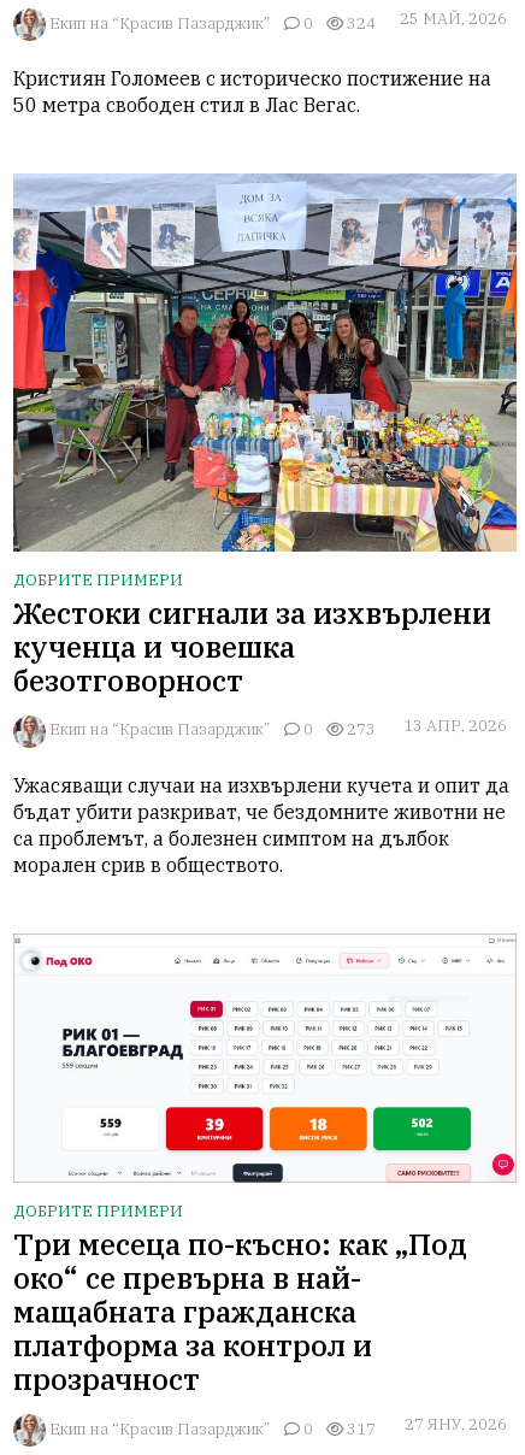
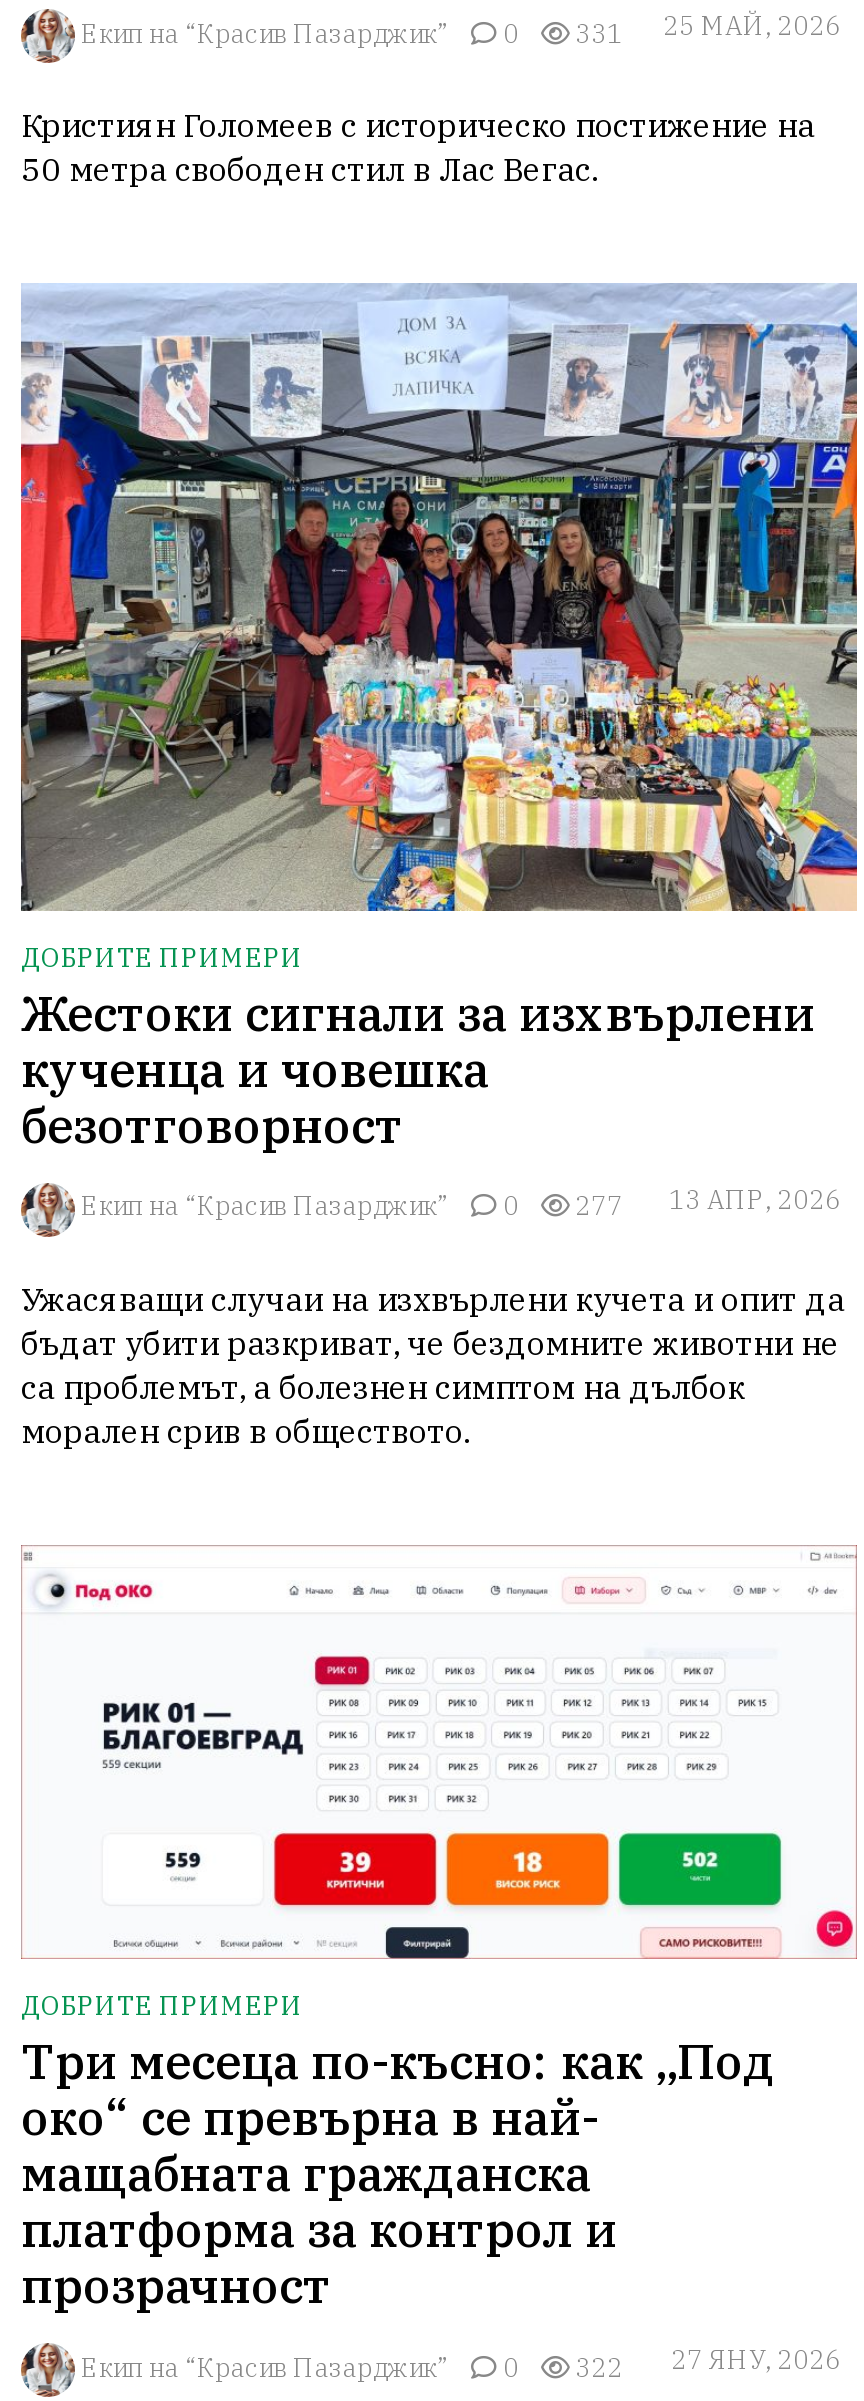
- Екип на “Красив Пазарджик” 0 324 25 МАЙ, 2026
+ Екип на “Красив Пазарджик” 0 331 25 МАЙ, 2026

- Екип на “Красив Пазарджик” 0 273 13 АПР, 2026
+ Екип на “Красив Пазарджик” 0 277 13 АПР, 2026

- Екип на “Красив Пазарджик” 0 317 27 ЯНУ, 2026
+ Екип на “Красив Пазарджик” 0 322 27 ЯНУ, 2026
